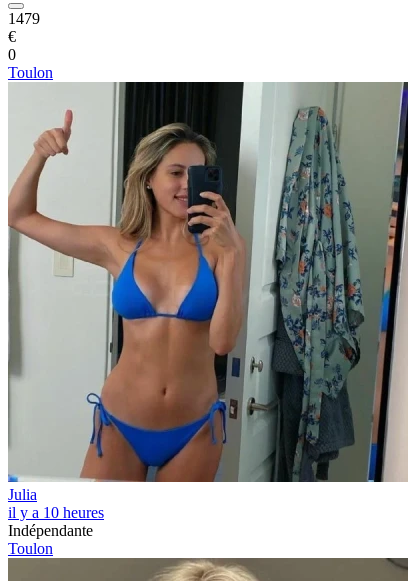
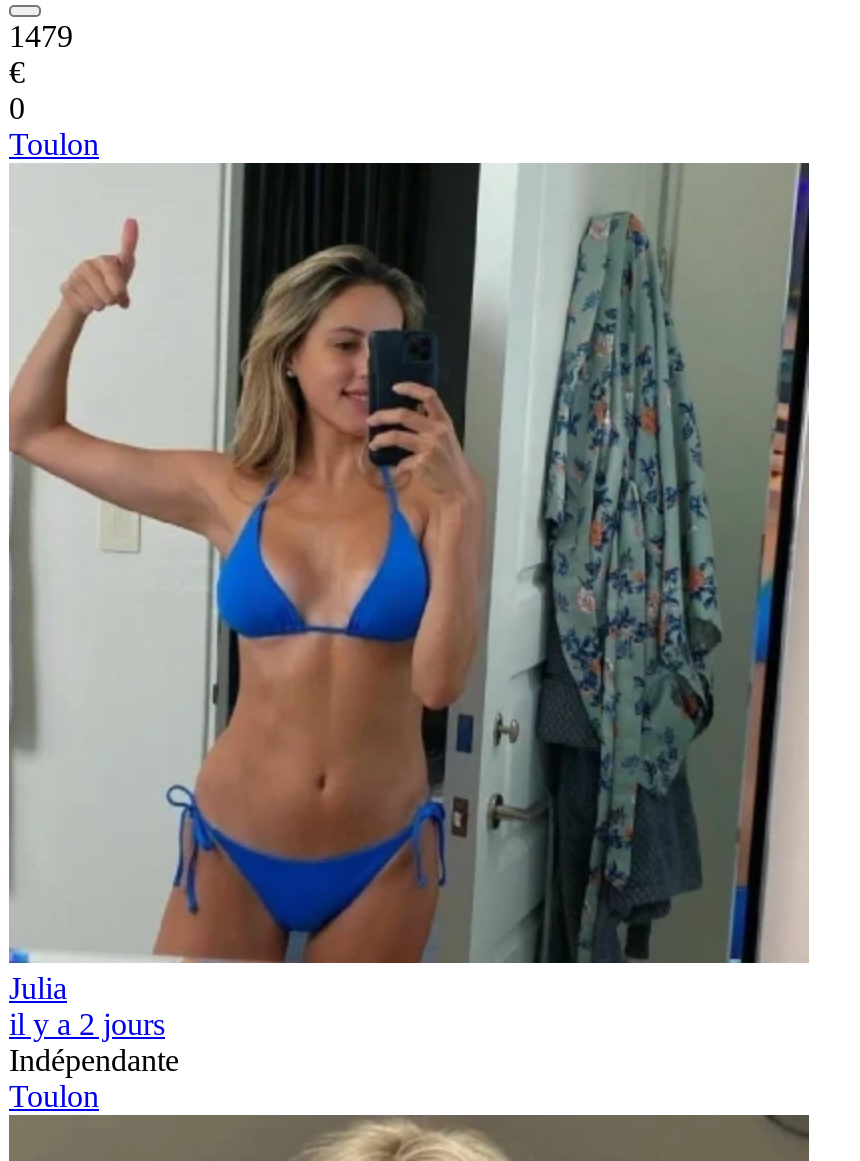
- il y a 10 heures
+ il y a 2 jours
